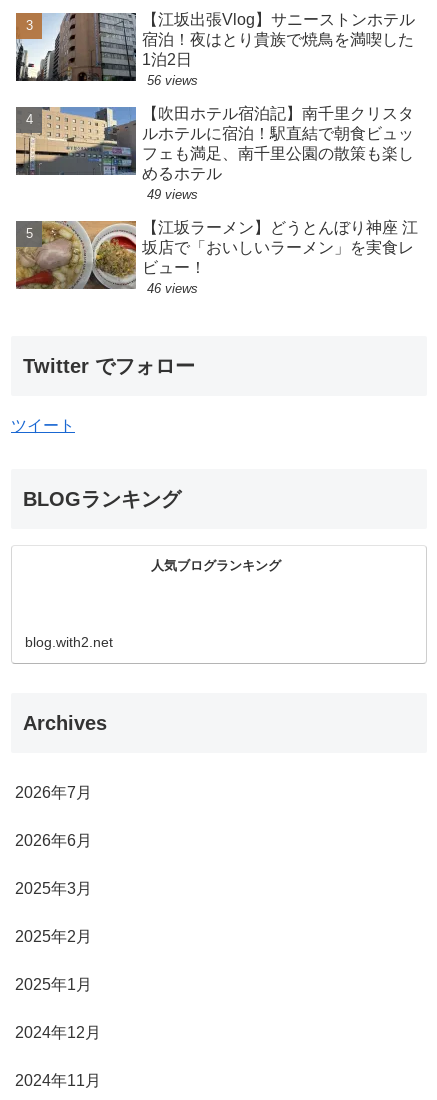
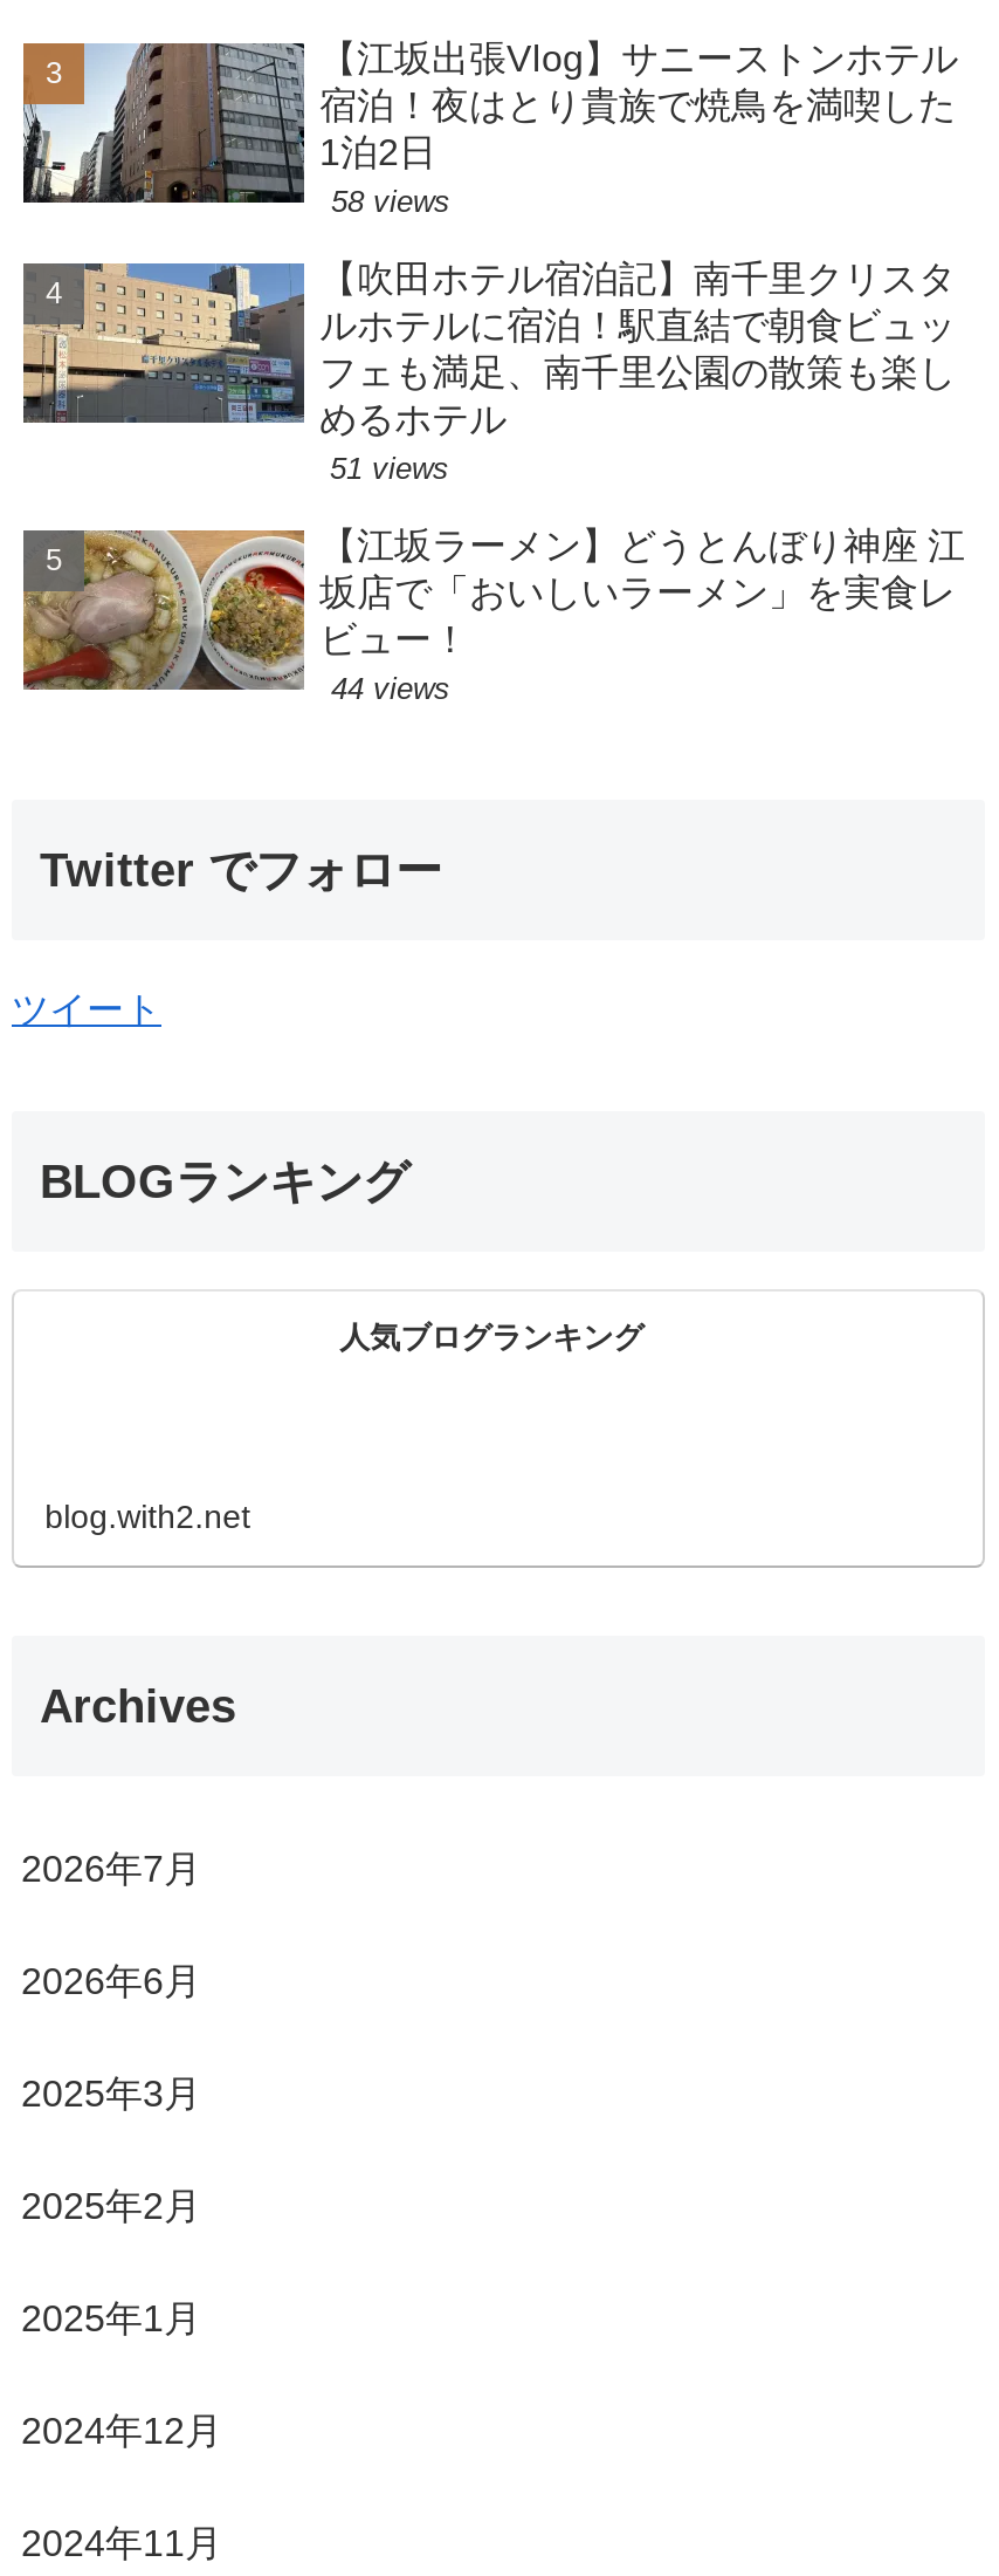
- 56 views
+ 58 views

- 49 views
+ 51 views

- 46 views
+ 44 views
